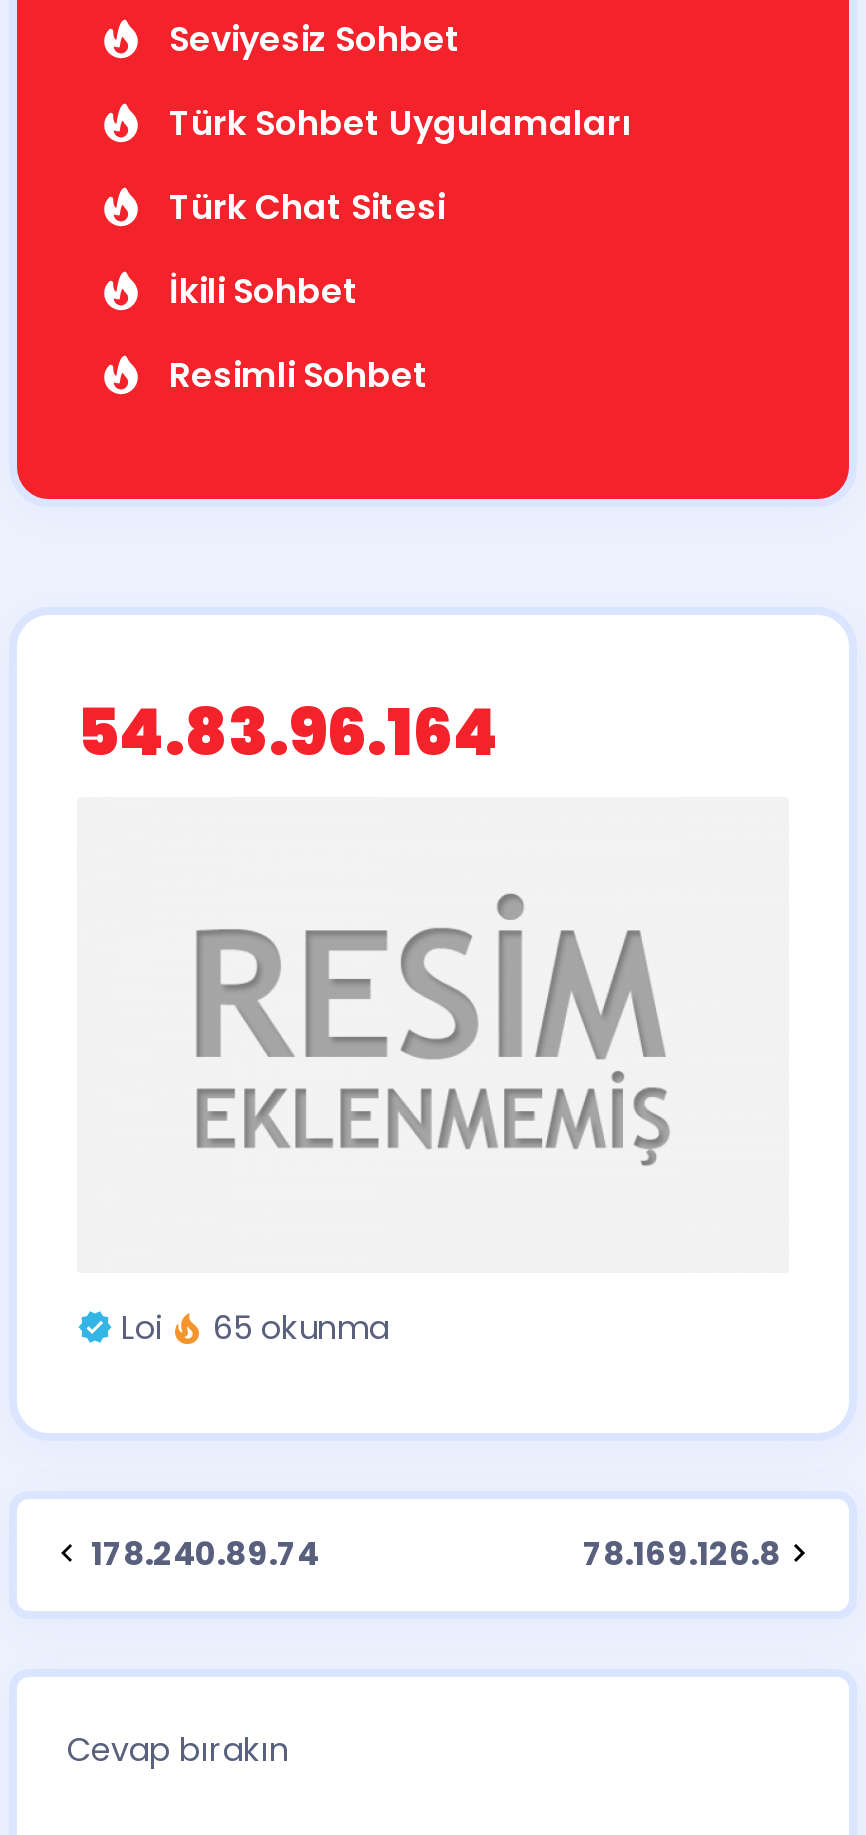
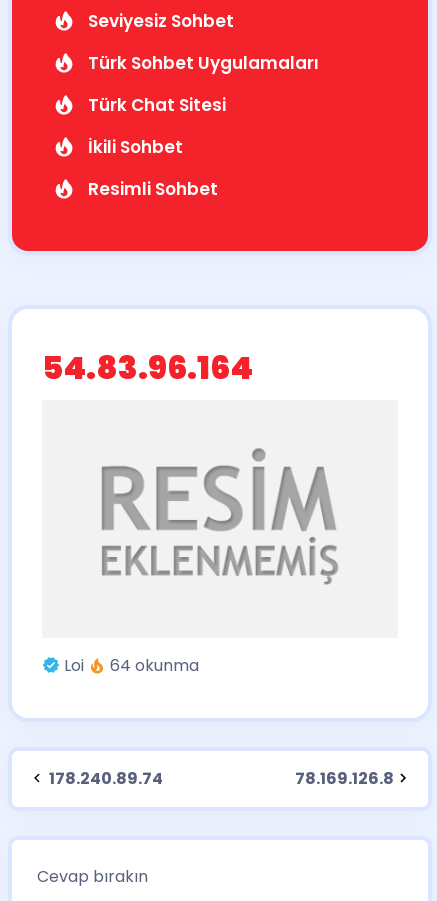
- Loi 65 okunma
+ Loi 64 okunma
